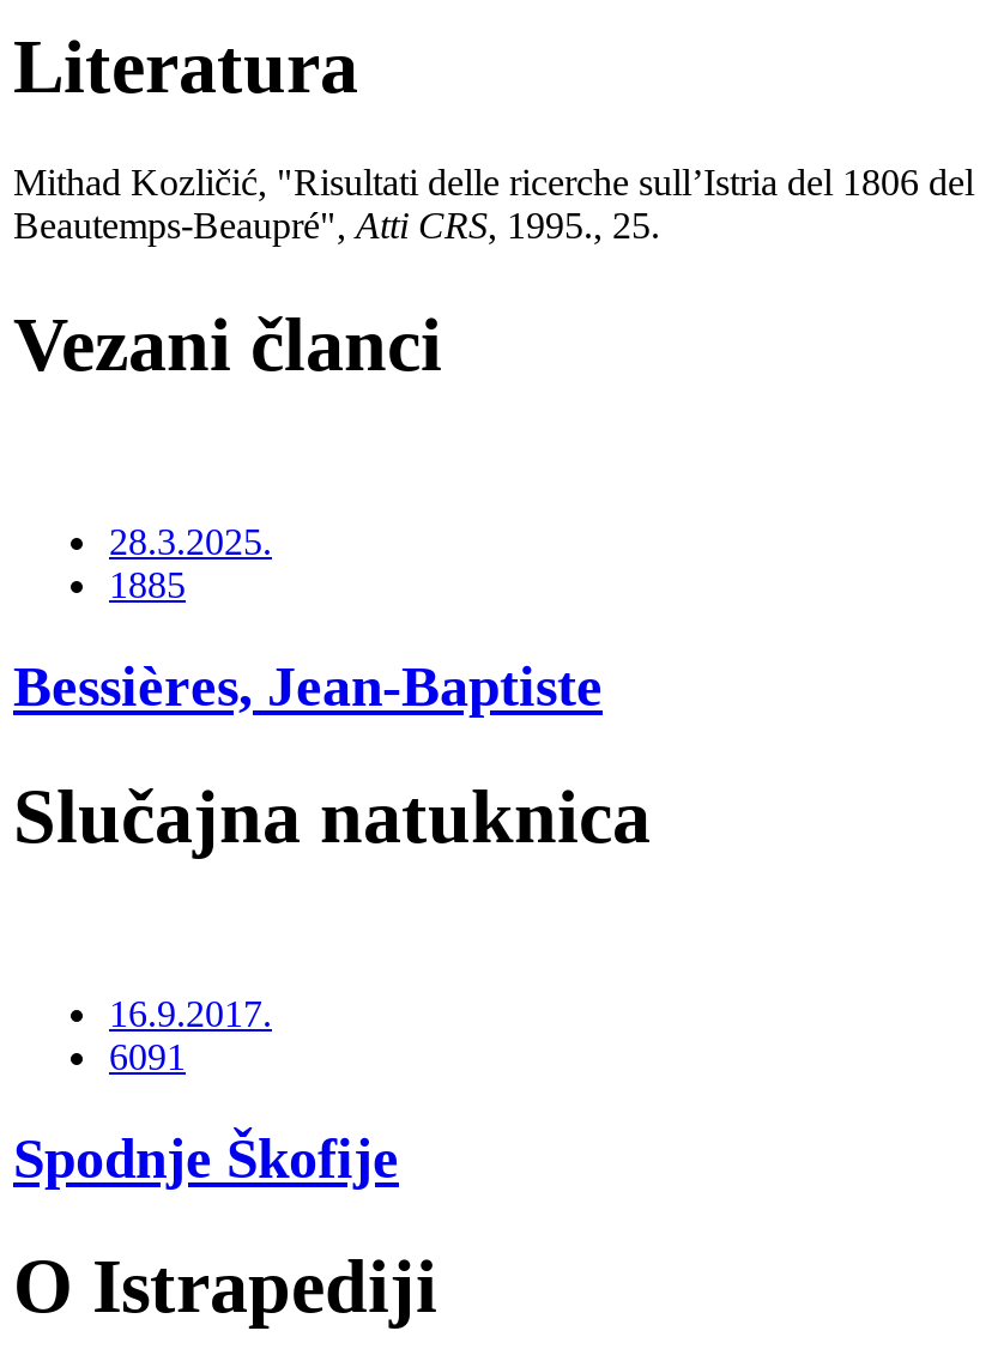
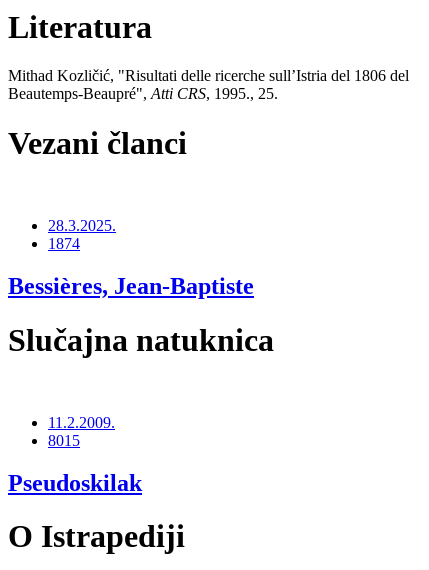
- 1885
+ 1874

- 16.9.2017.
- 6091
+ 11.2.2009.
+ 8015

- Spodnje Škofije
+ Pseudoskilak
